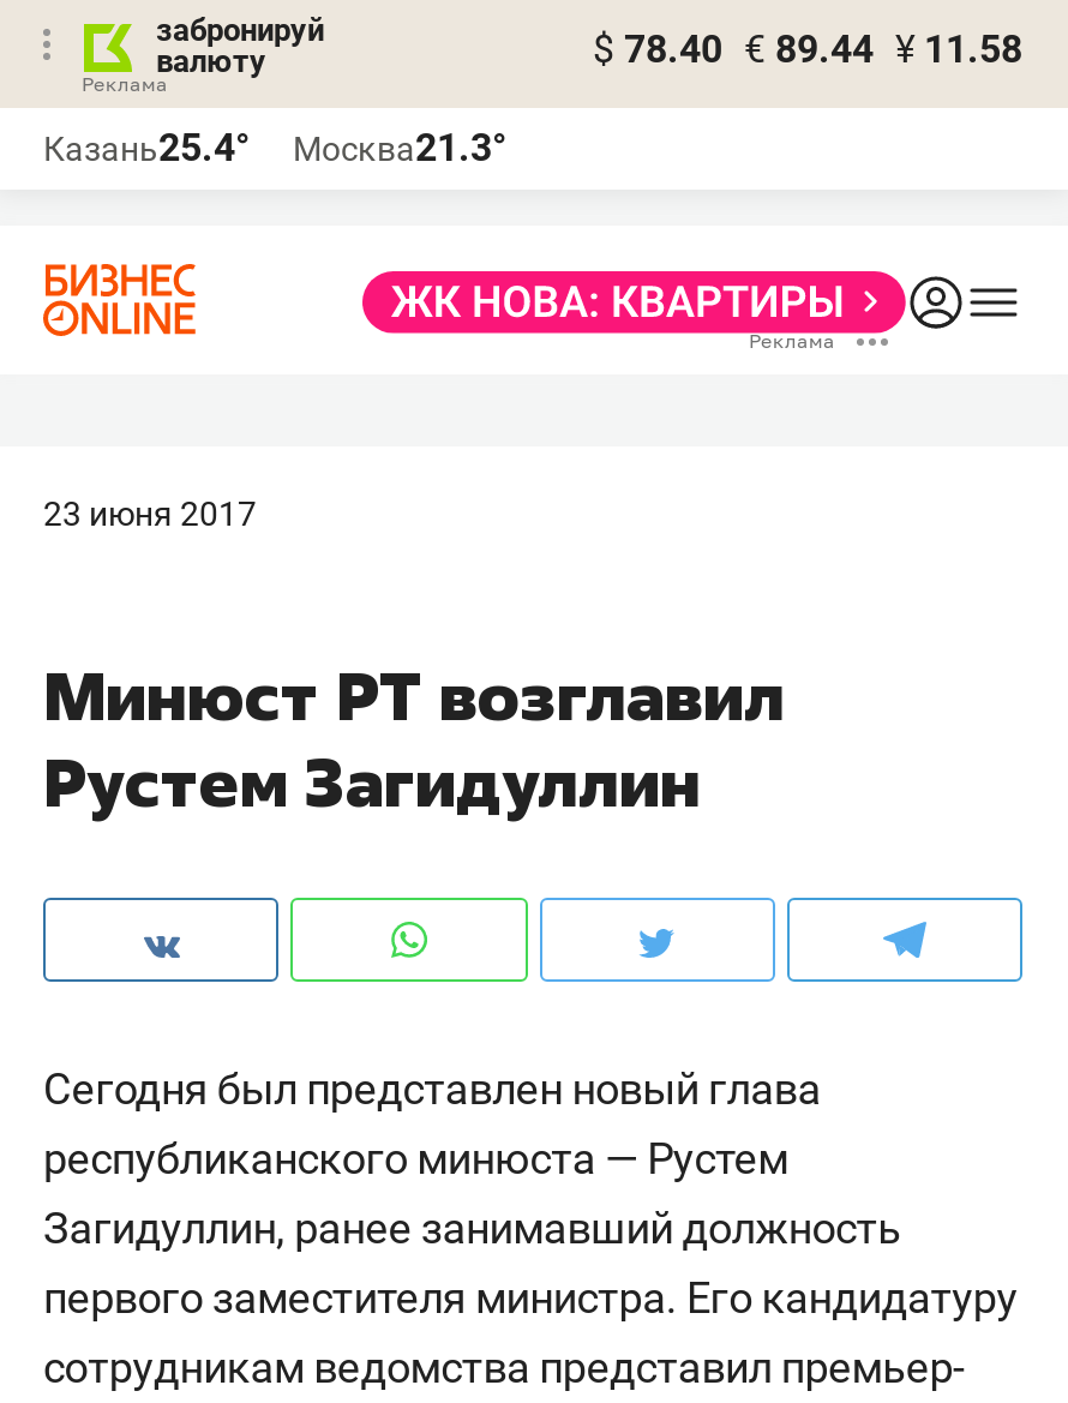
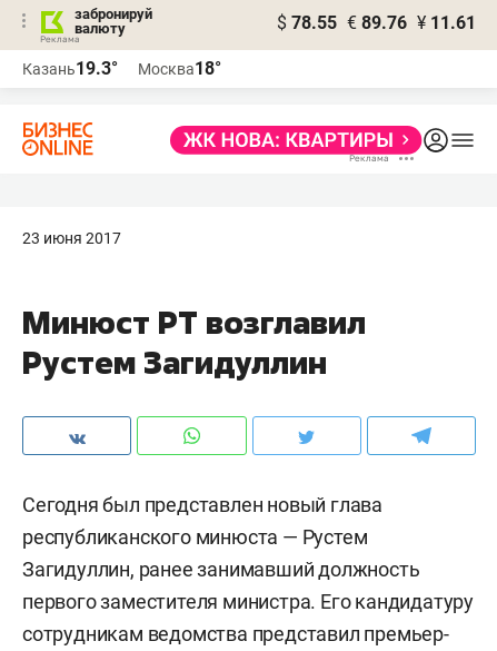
- $ 78.40 € 89.44 ¥ 11.58
+ $ 78.55 € 89.76 ¥ 11.61

- Казань25.4°
+ Казань19.3°

- Москва21.3°
+ Москва18°
